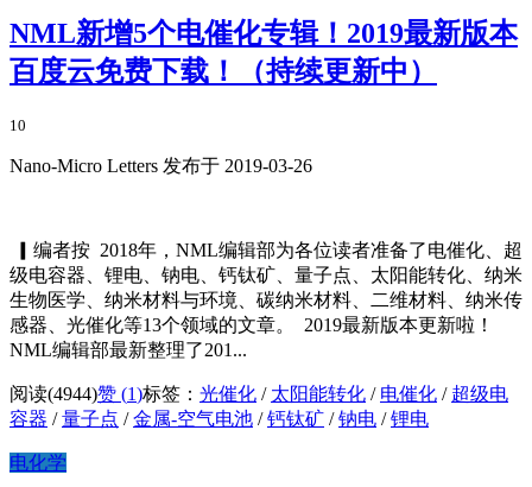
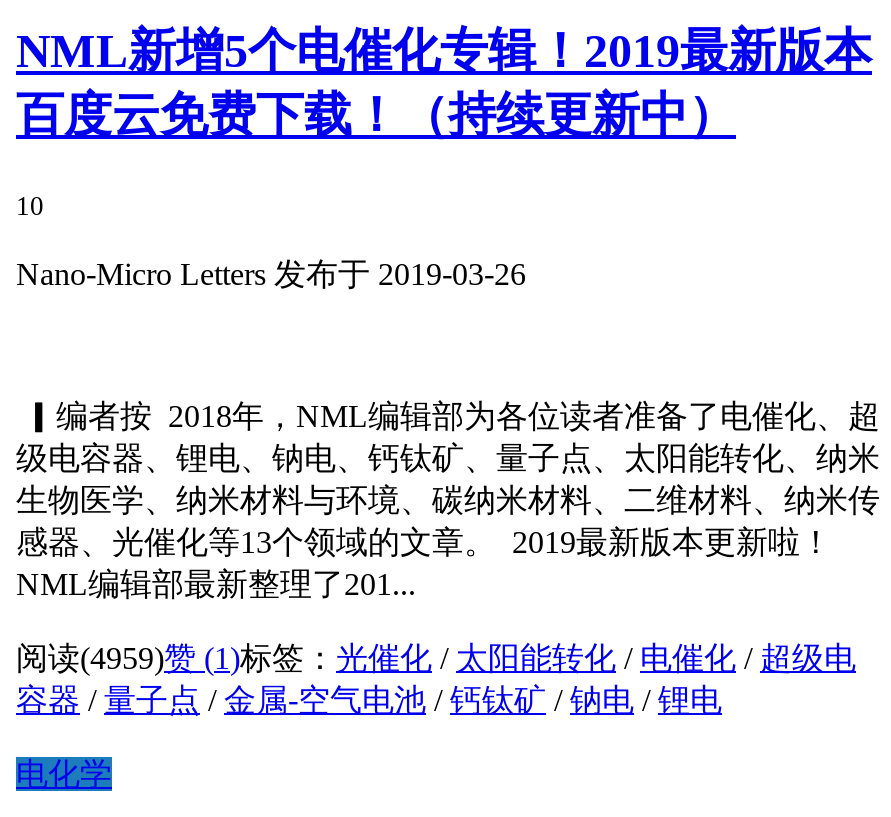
- 阅读(4944)赞 (1)标签：光催化/太阳能转化/电催化/超级电
+ 阅读(4959)赞 (1)标签：光催化/太阳能转化/电催化/超级电
